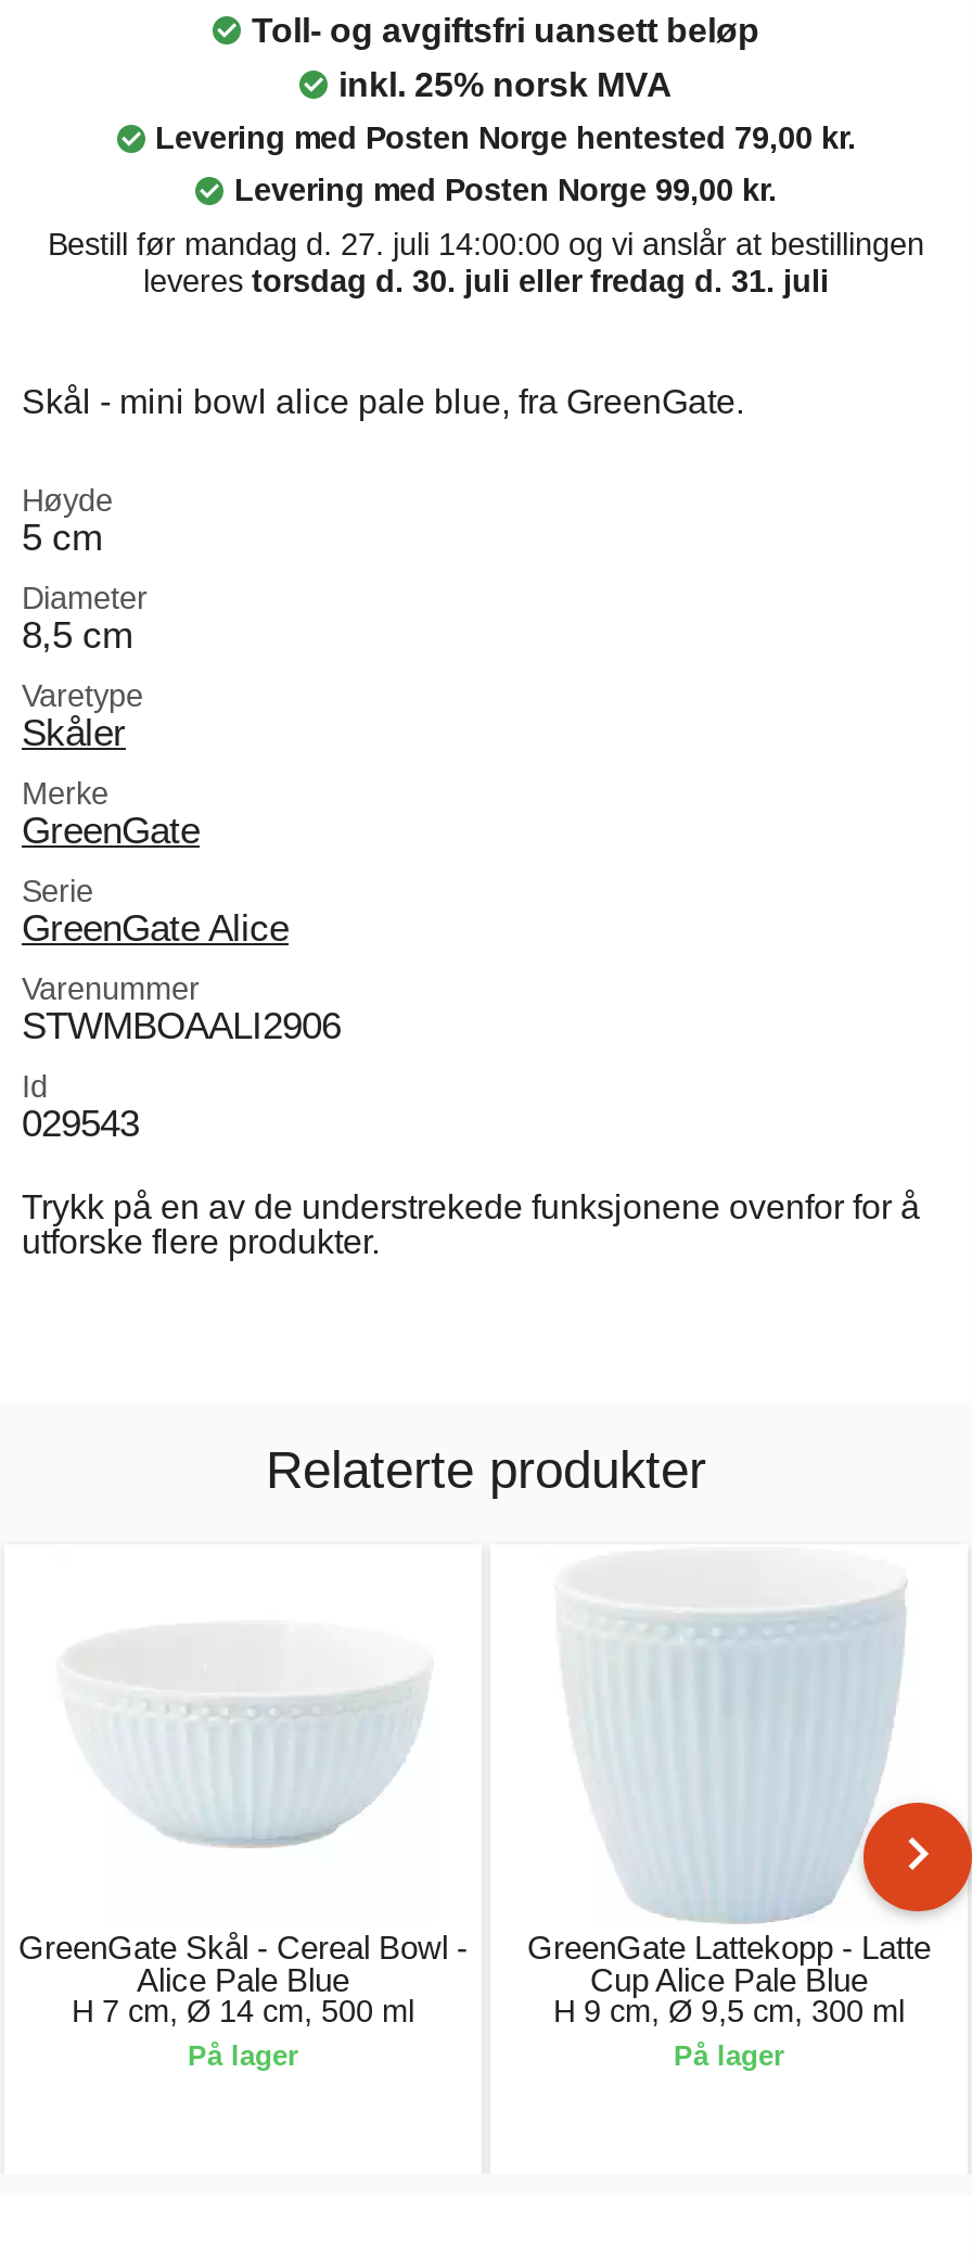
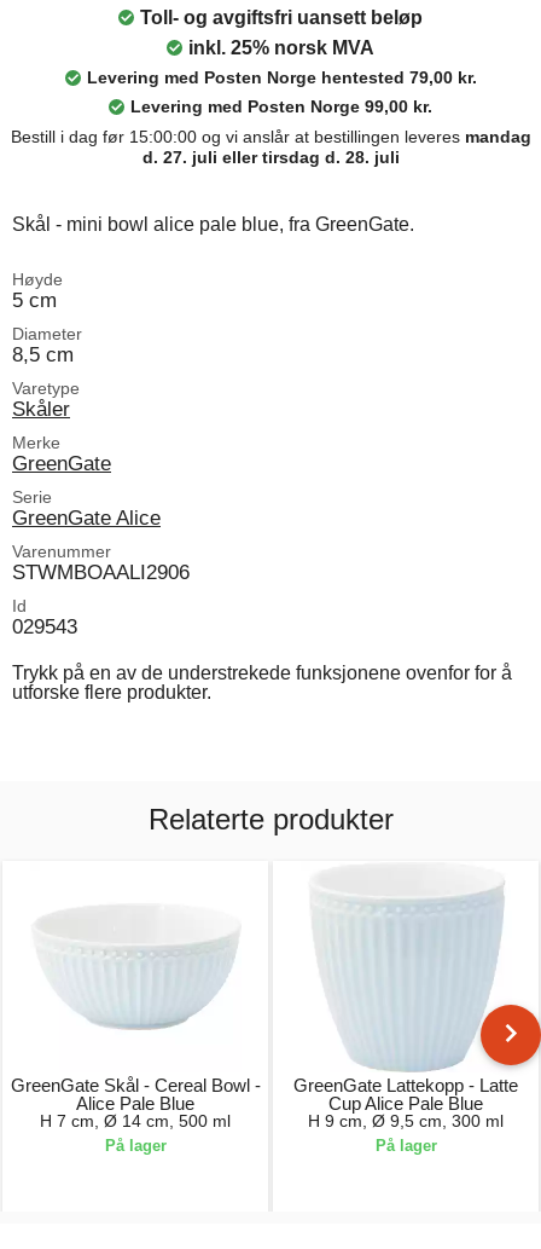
- Bestill før mandag d. 27. juli 14:00:00 og vi anslår at bestillingen
- leveres torsdag d. 30. juli eller fredag d. 31. juli
+ Bestill i dag før 15:00:00 og vi anslår at bestillingen leveres mandag
+ d. 27. juli eller tirsdag d. 28. juli
